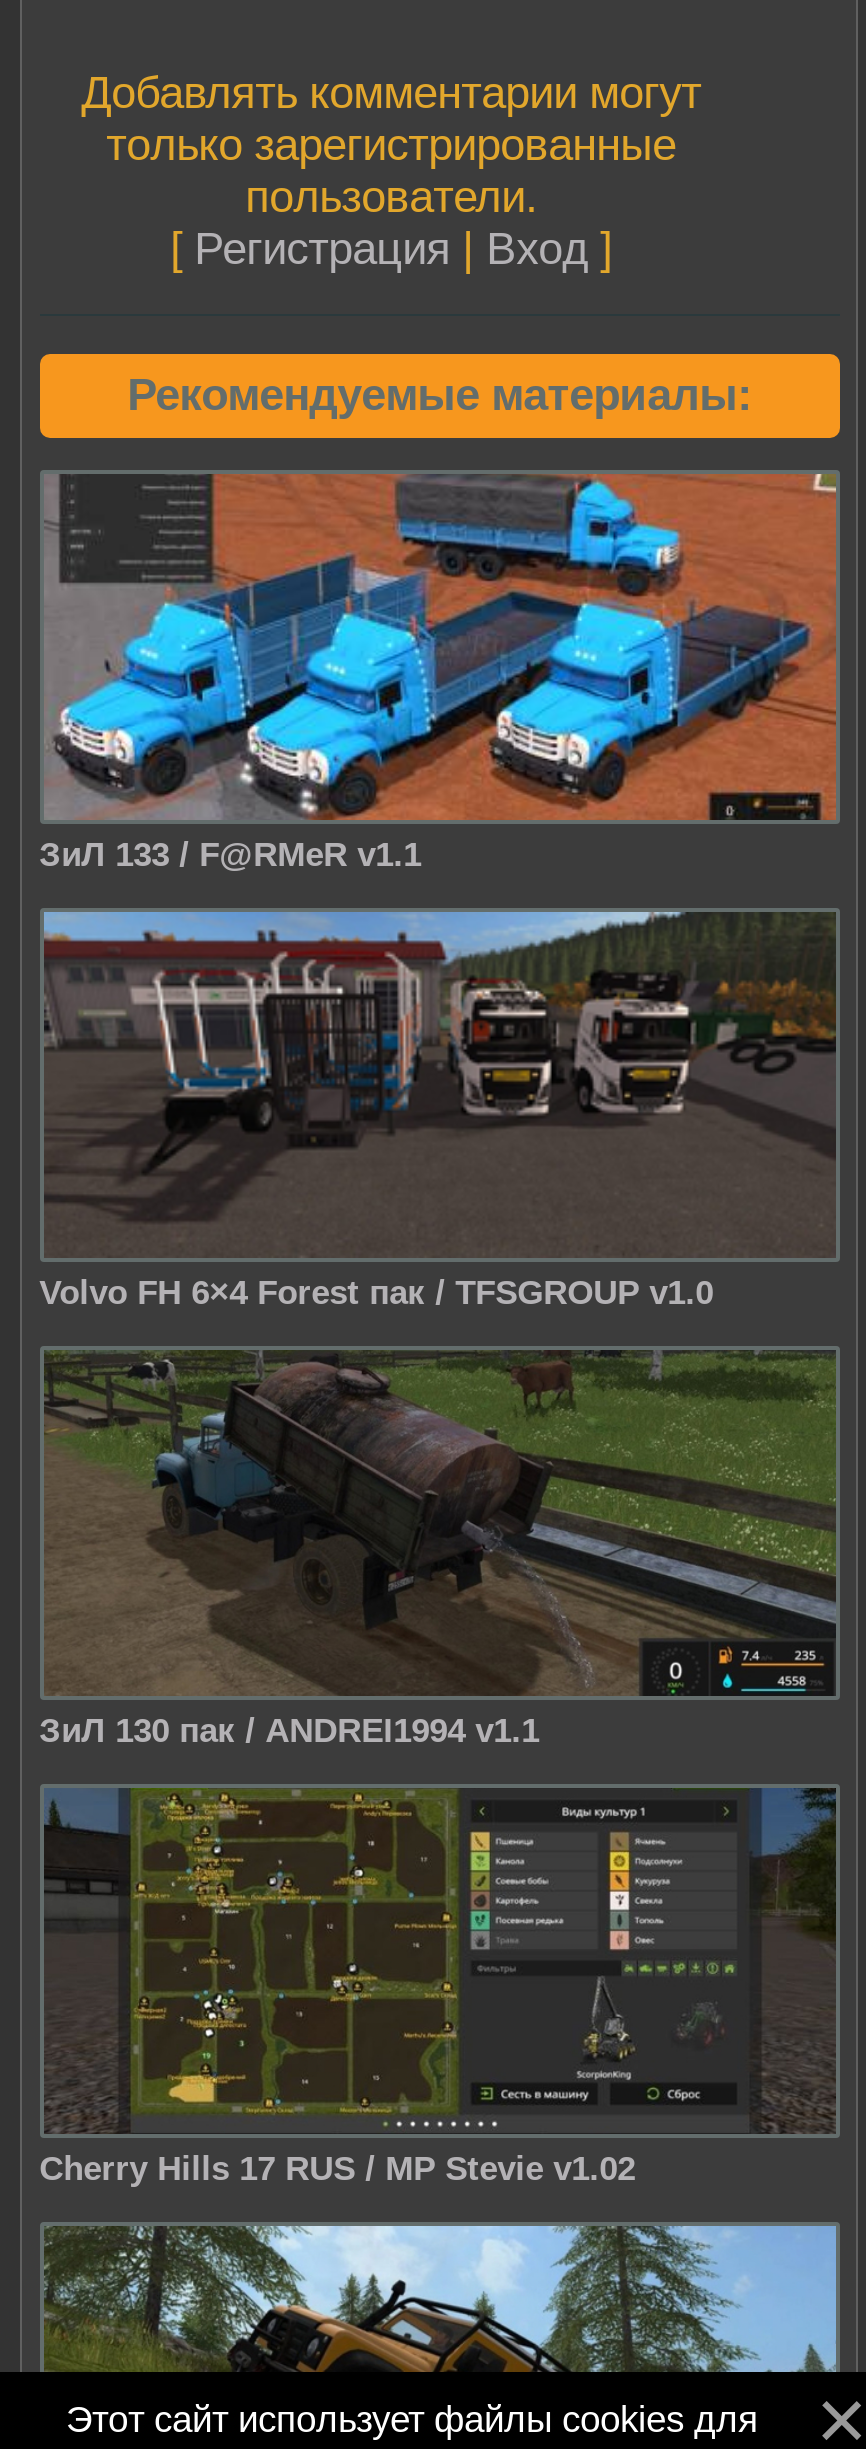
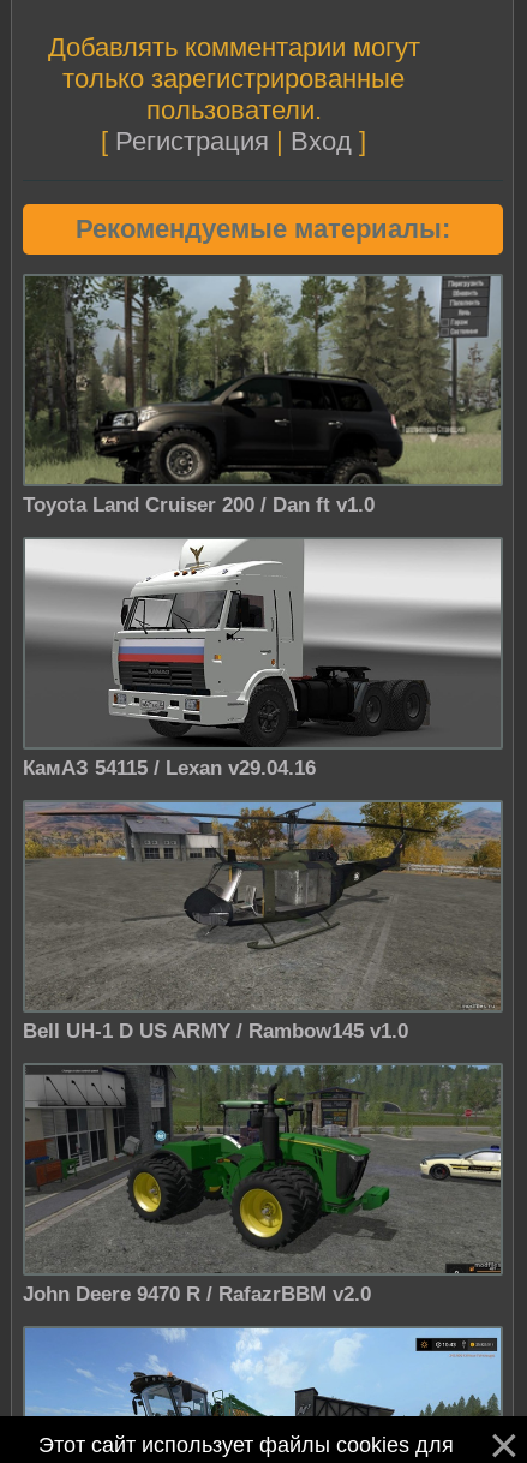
- [image]
- ЗиЛ 133 / F@RMeR v1.1
+ [image]
+ Toyota Land Cruiser 200 / Dan ft v1.0

- [image]
- Volvo FH 6×4 Forest пак / TFSGROUP v1.0
+ [image]
+ КамАЗ 54115 / Lexan v29.04.16

- [image]
- ЗиЛ 130 пак / ANDREI1994 v1.1
+ [image]
+ Bell UH-1 D US ARMY / Rambow145 v1.0

- [image]
- Cherry Hills 17 RUS / MP Stevie v1.02
+ [image]
+ John Deere 9470 R / RafazrBBM v2.0

- [image]
+ [image]
